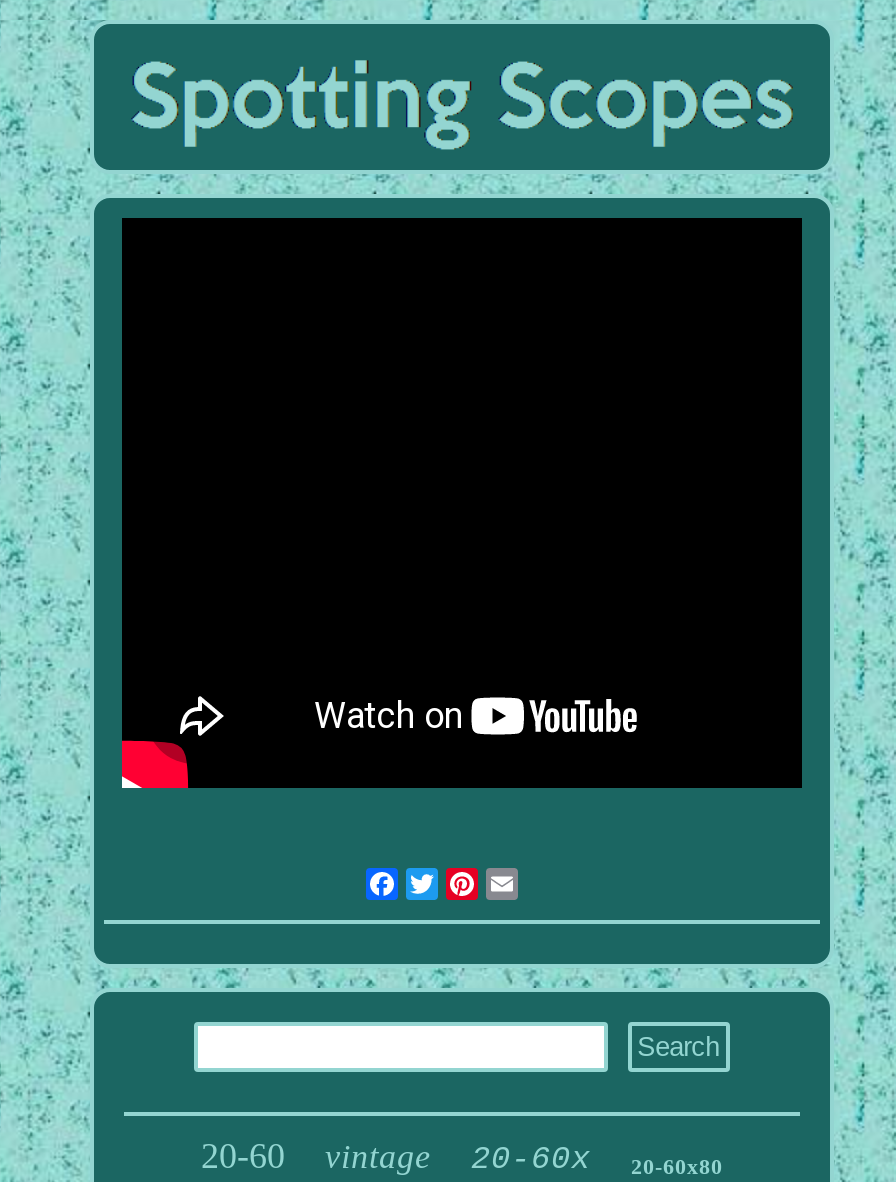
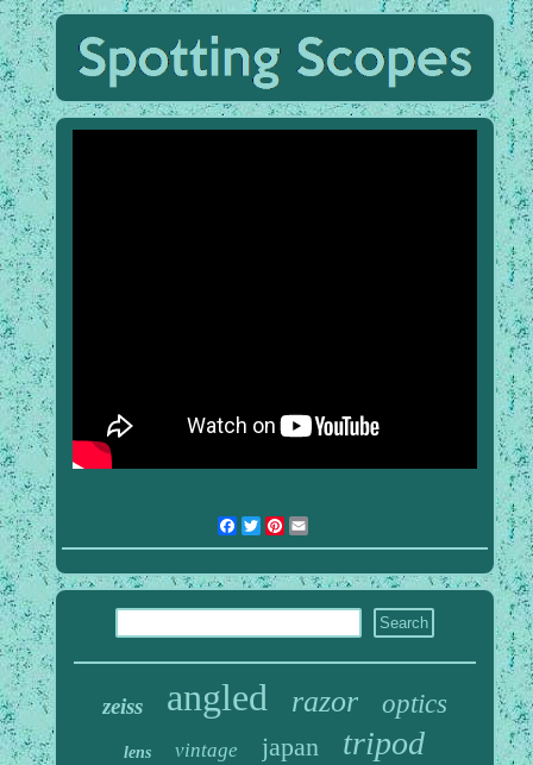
- 20-60
+ zeiss
+ angled
+ razor
+ optics
+ lens

- 20-60x
- 20-60x80
+ japan
+ tripod
